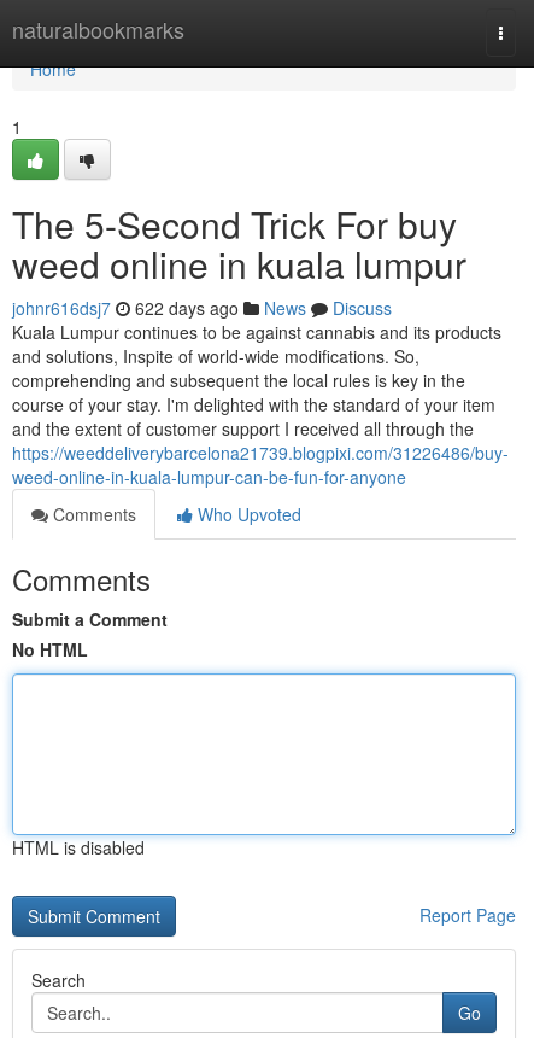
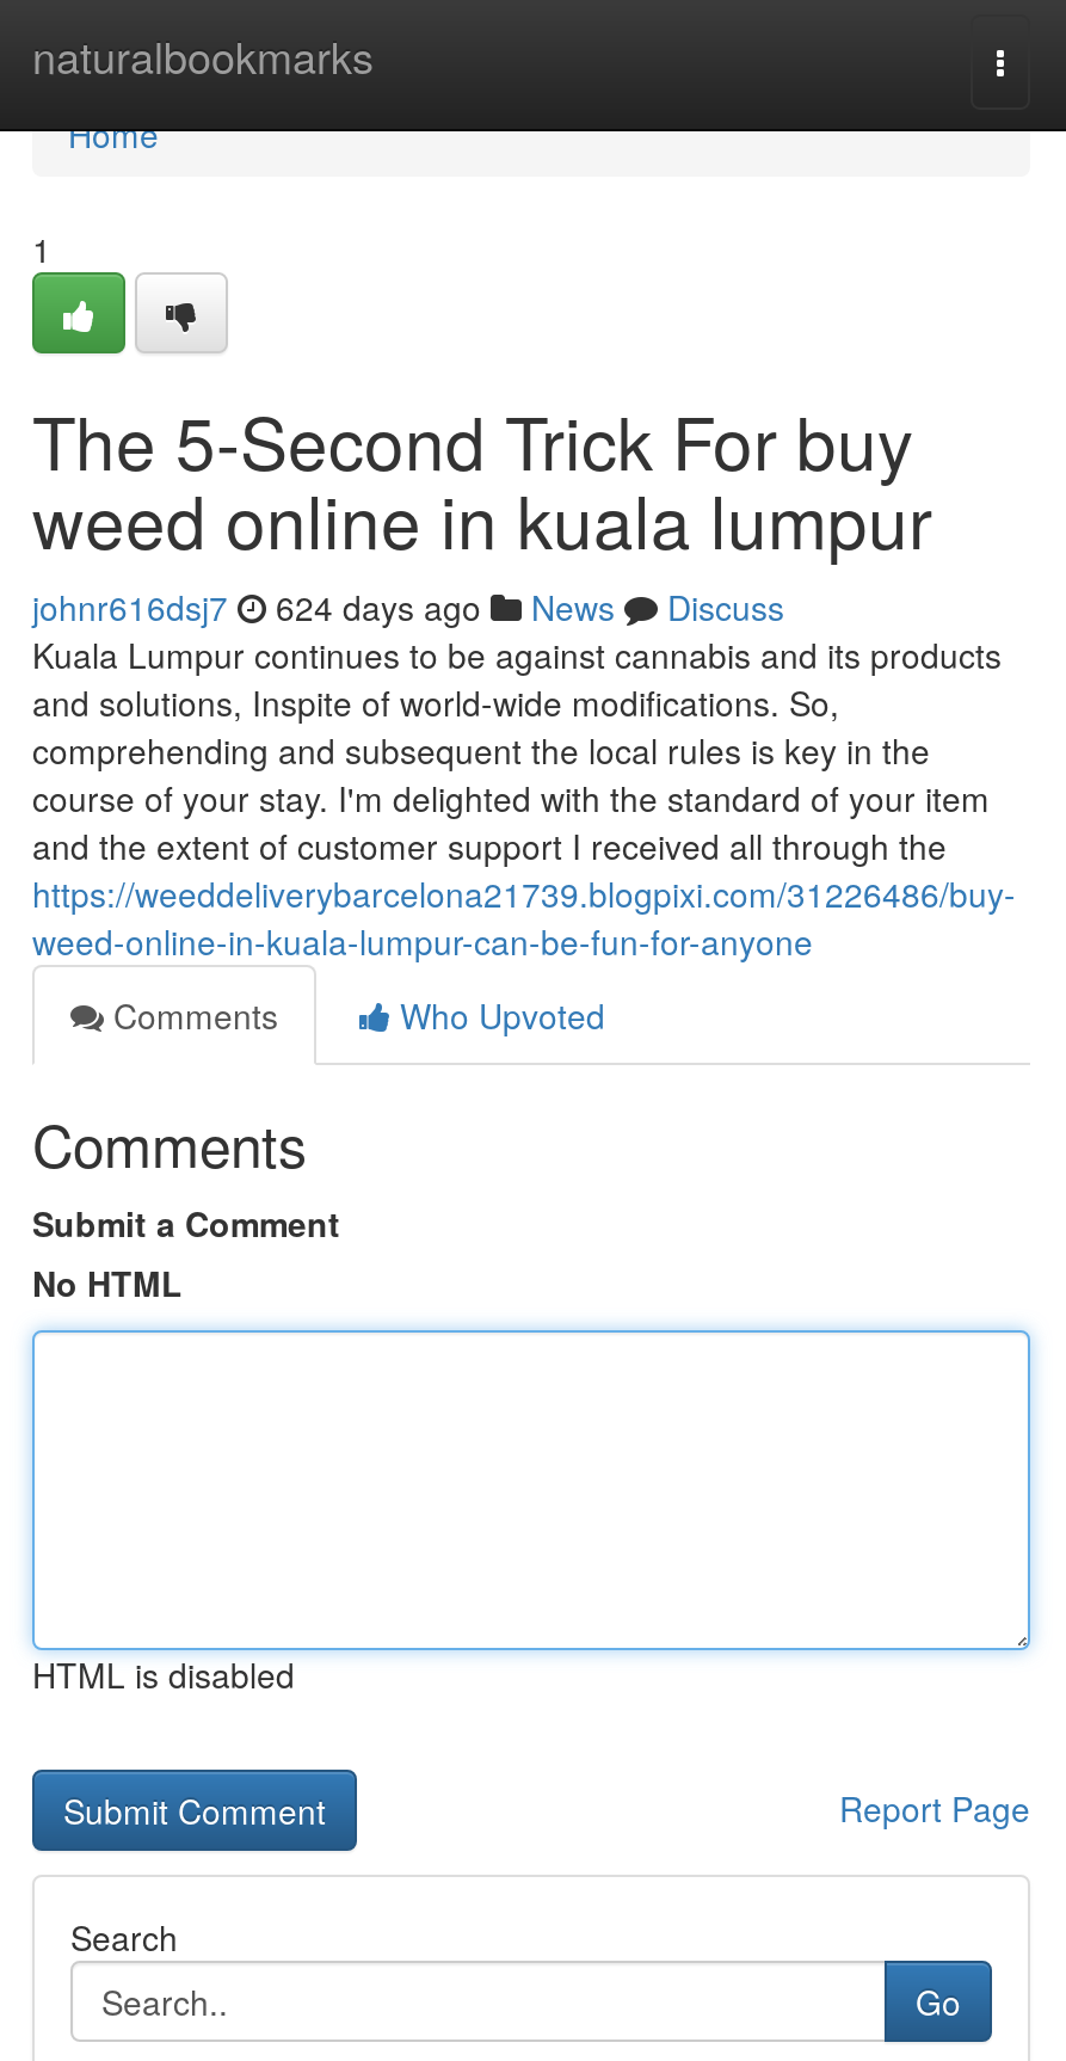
- johnr616dsj7 622 days ago News Discuss
+ johnr616dsj7 624 days ago News Discuss
